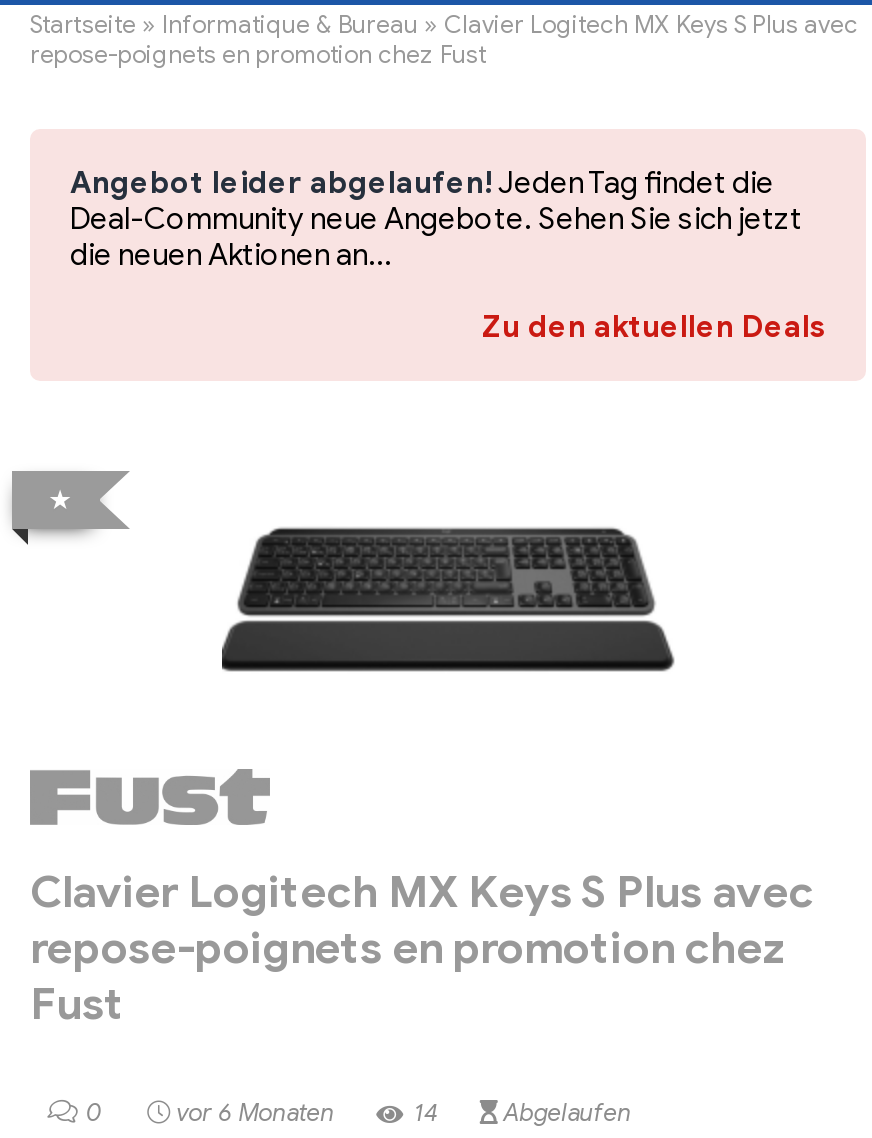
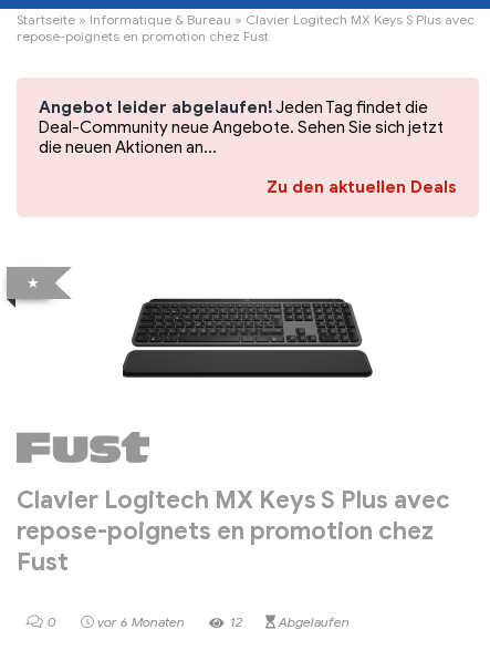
- 14
+ 12
